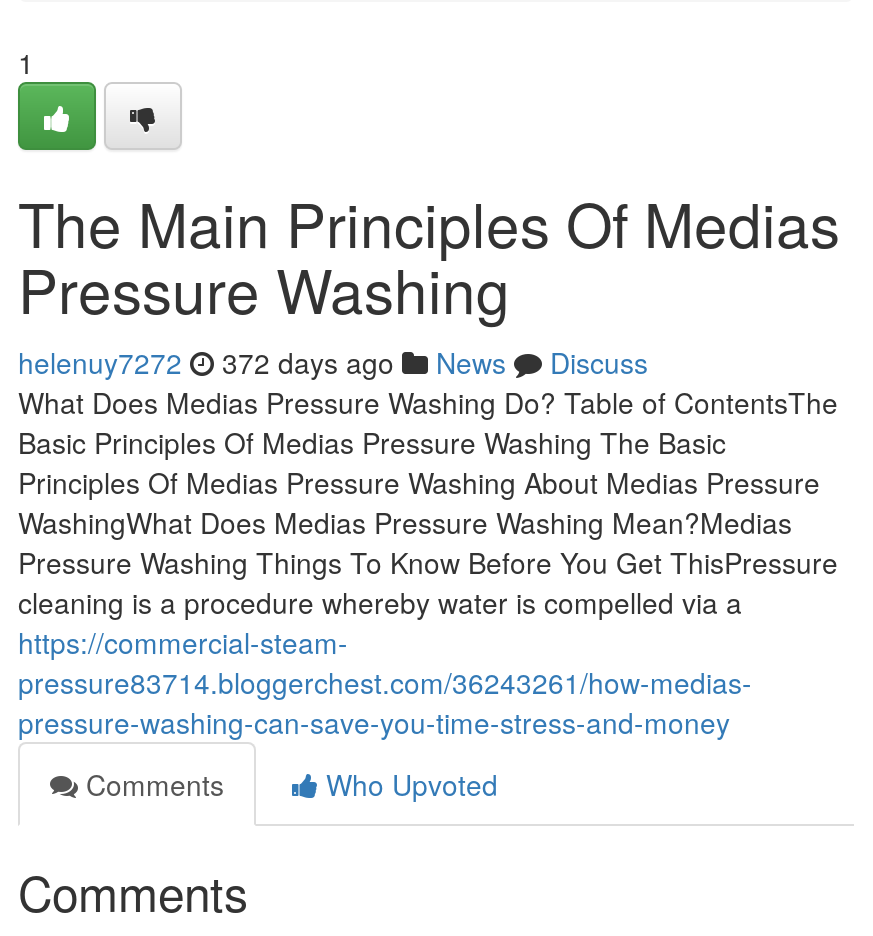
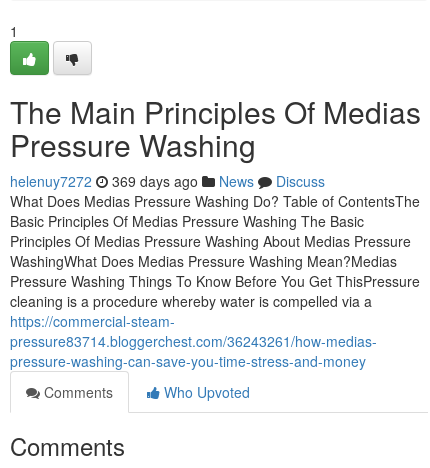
- helenuy7272 372 days ago News Discuss
+ helenuy7272 369 days ago News Discuss
